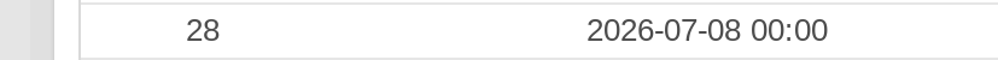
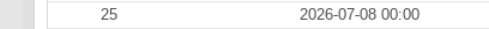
- 28
+ 25
